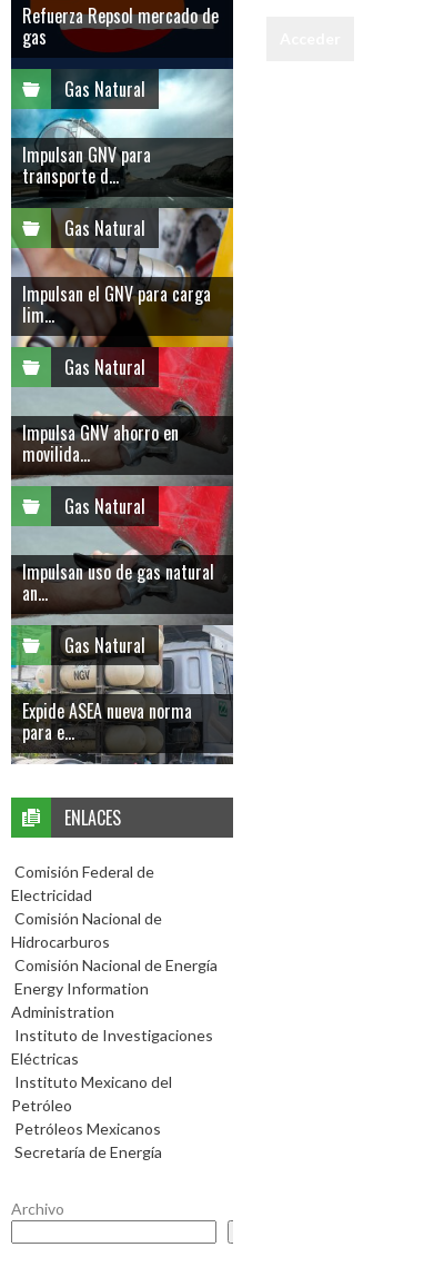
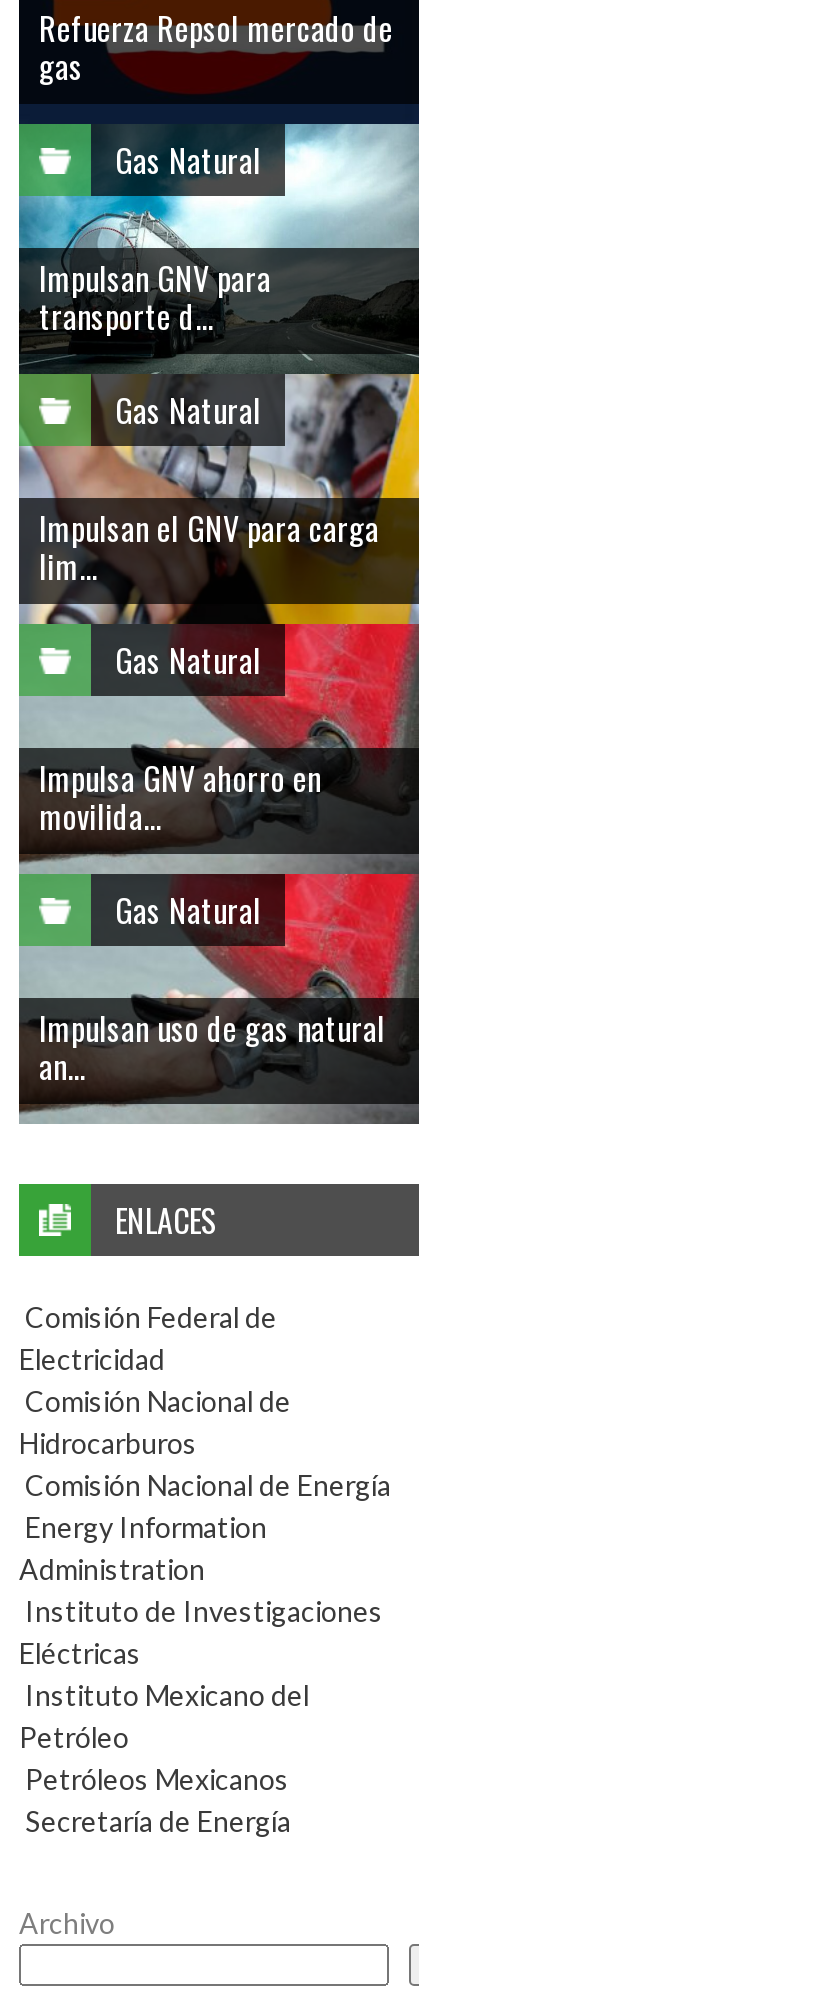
- [image]
- Gas Natural
- Expide ASEA nueva norma
- para e...
